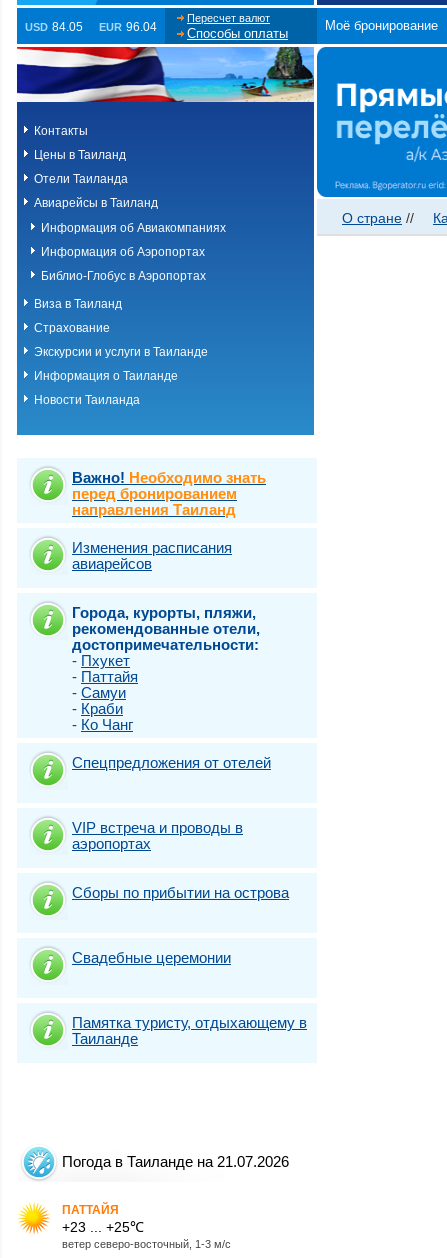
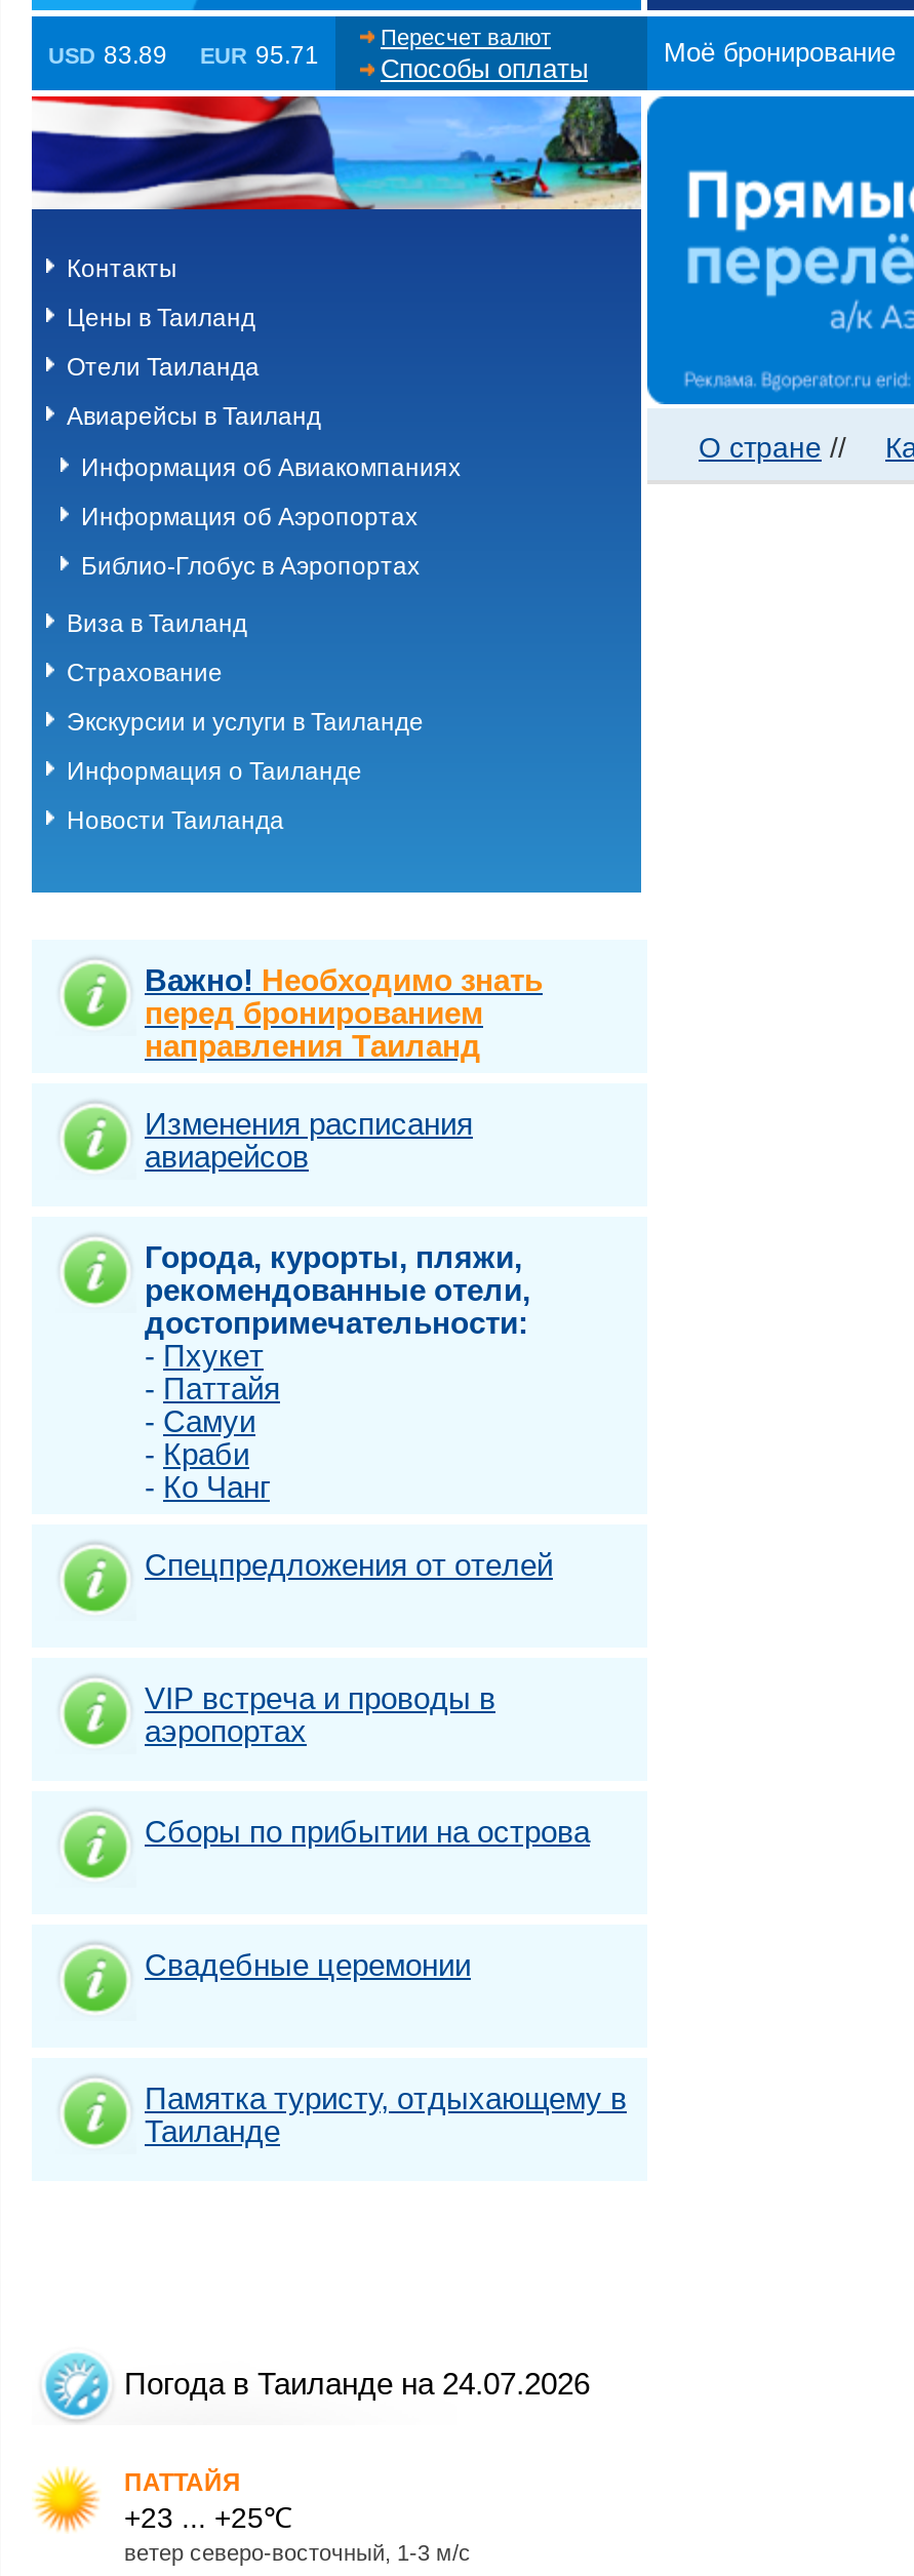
- USD 84.05
+ USD 83.89

- EUR 96.04
+ EUR 95.71

- Погода в Таиланде на 21.07.2026
+ Погода в Таиланде на 24.07.2026
